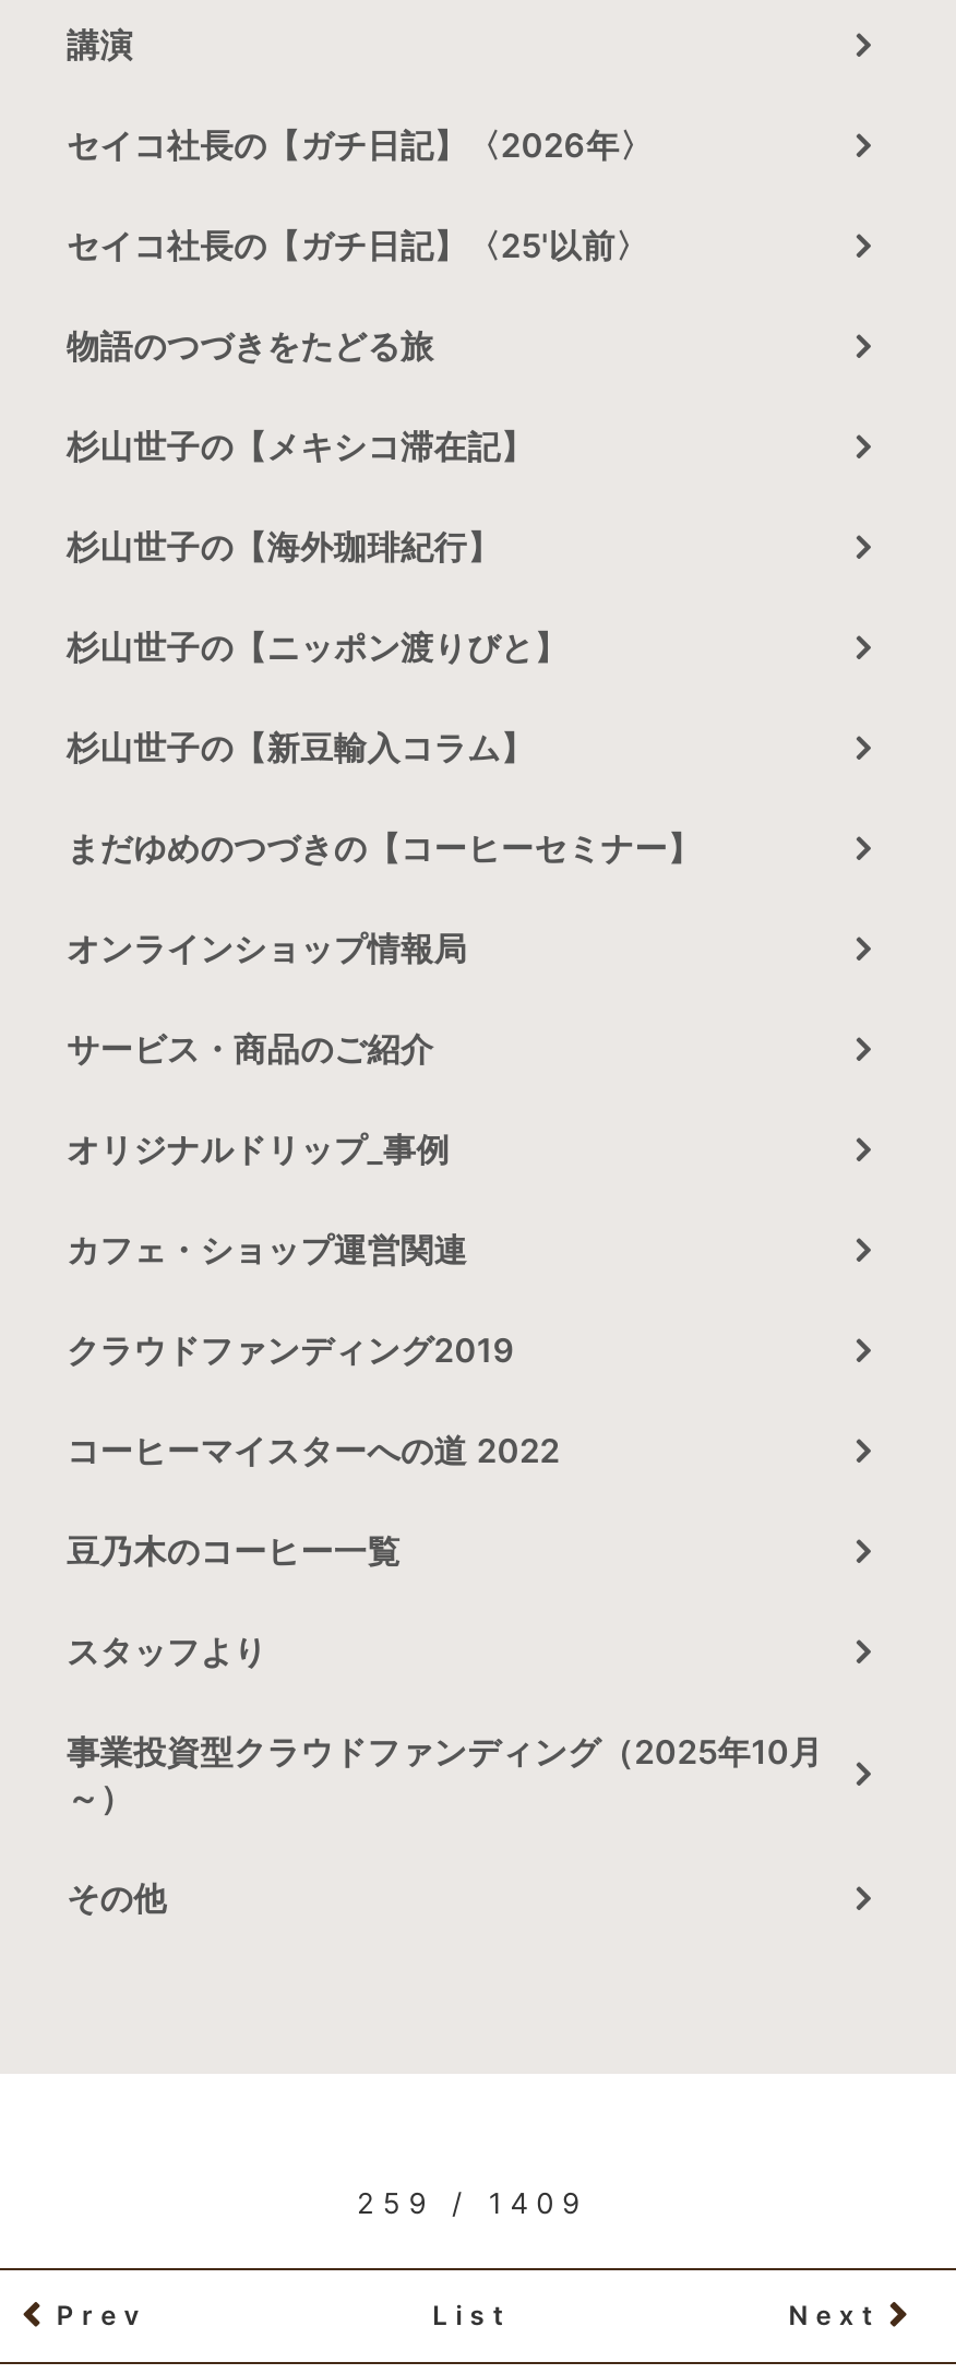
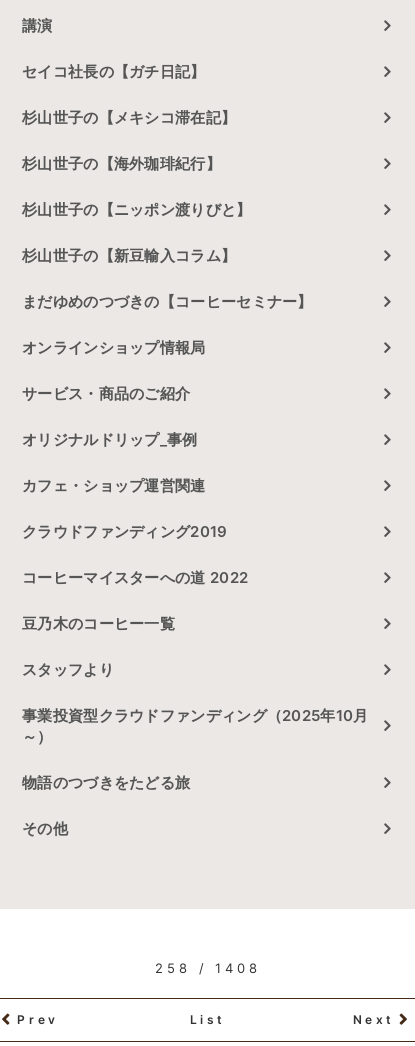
- セイコ社長の【ガチ日記】〈2026年〉
- セイコ社長の【ガチ日記】〈25'以前〉
+ セイコ社長の【ガチ日記】

moved down: 物語のつづきをたどる旅

moved up: 杉山世子の【メキシコ滞在記】 | 杉山世子の【海外珈琲紀行】 | 杉山世子の【ニッポン渡りびと】 | ... | スタッフより | 事業投資型クラウドファンディング（2025年10月

- 259 / 1409
+ 258 / 1408
